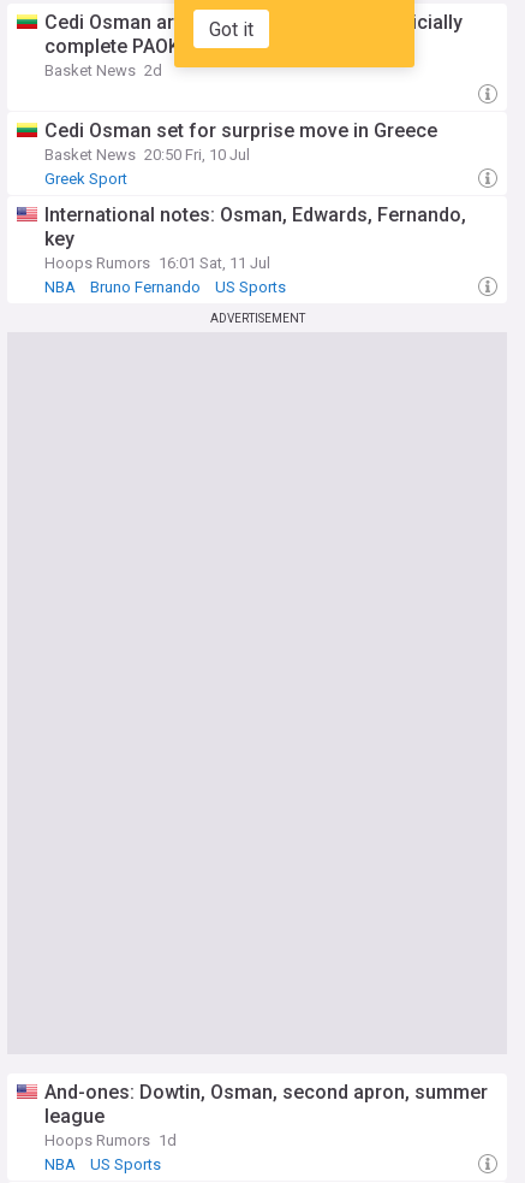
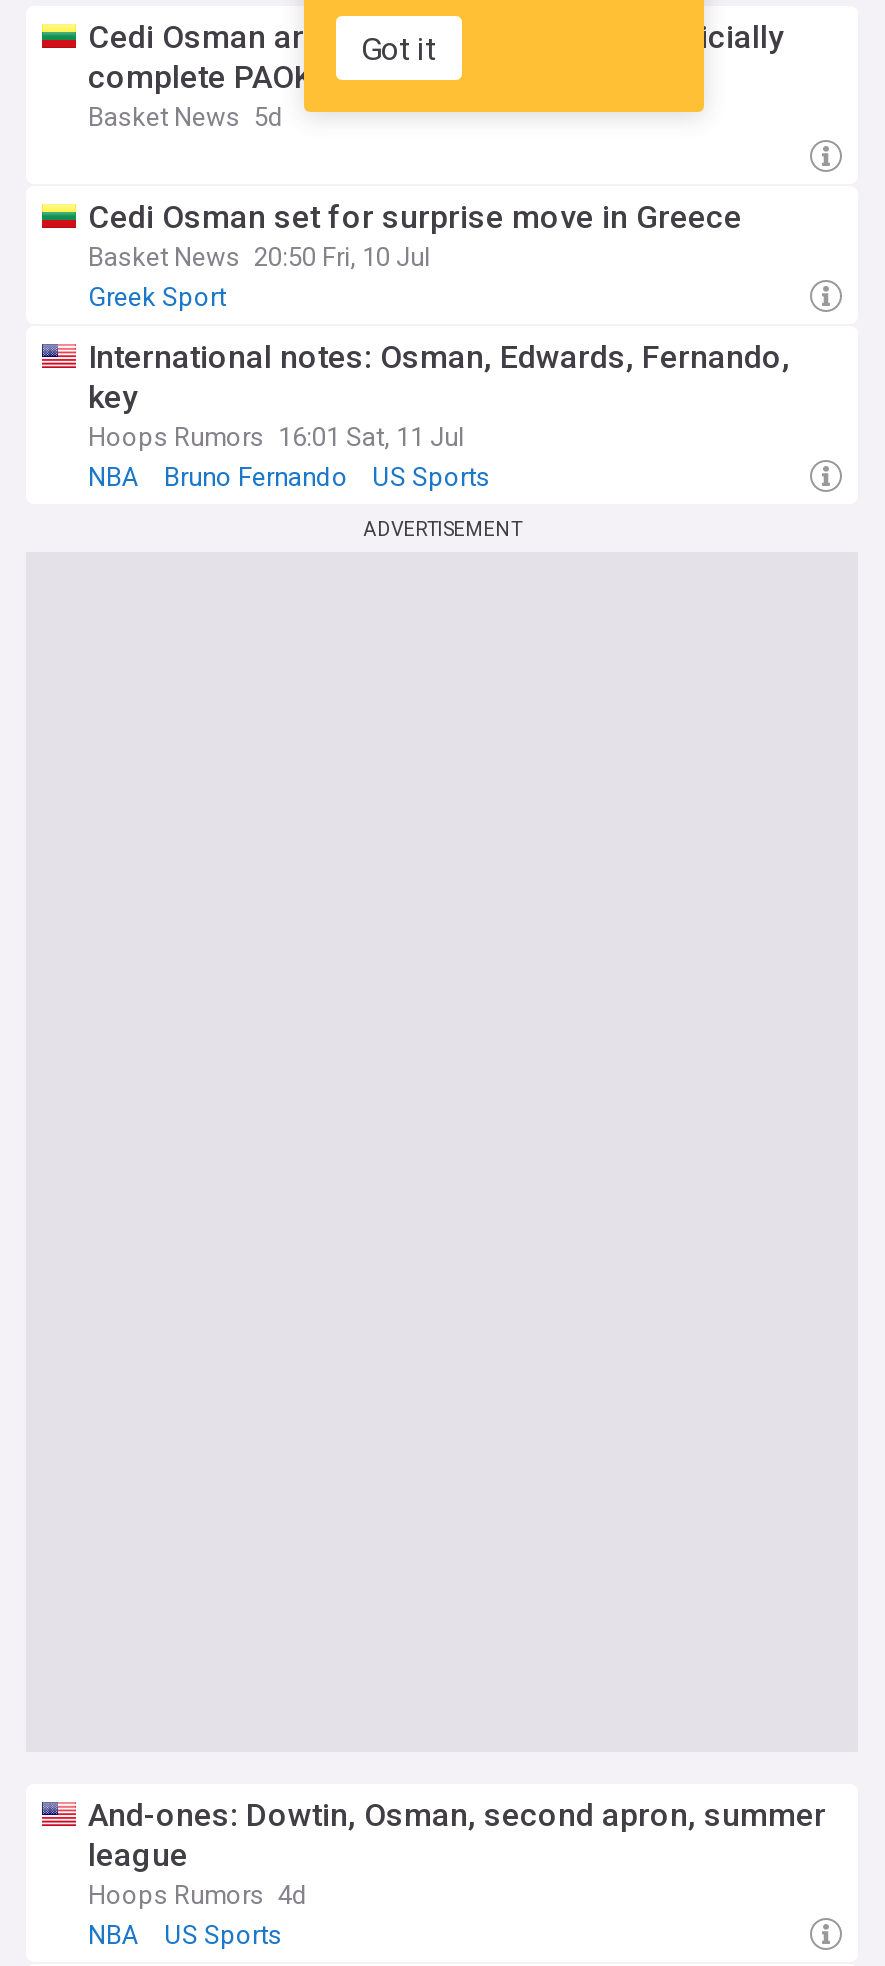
- Basket News 2d
+ Basket News 5d

- Hoops Rumors 1d
+ Hoops Rumors 4d
